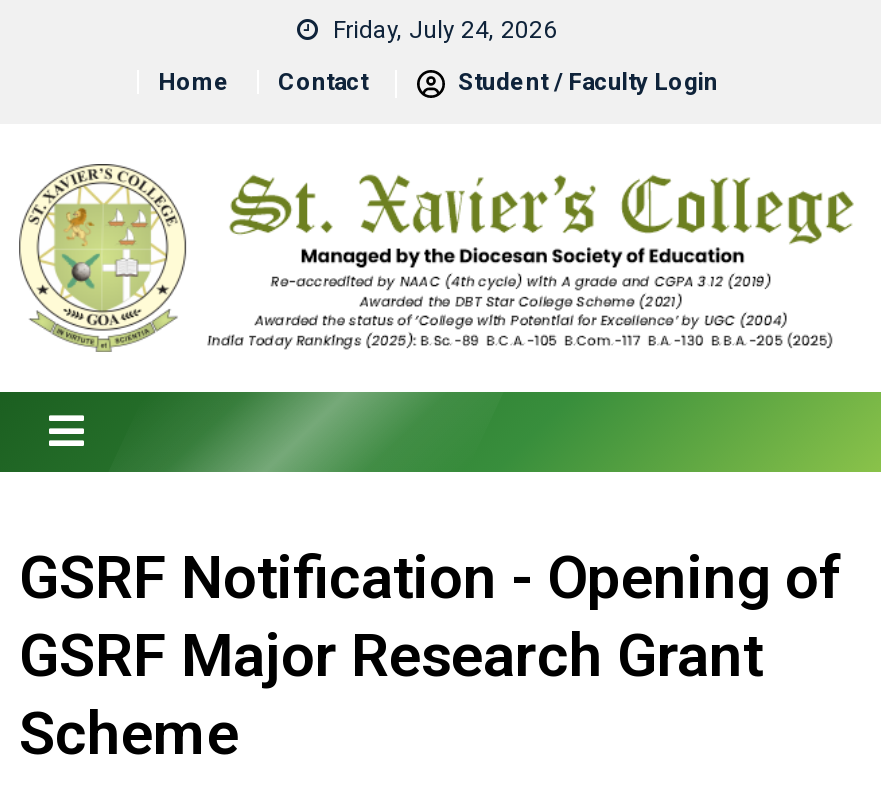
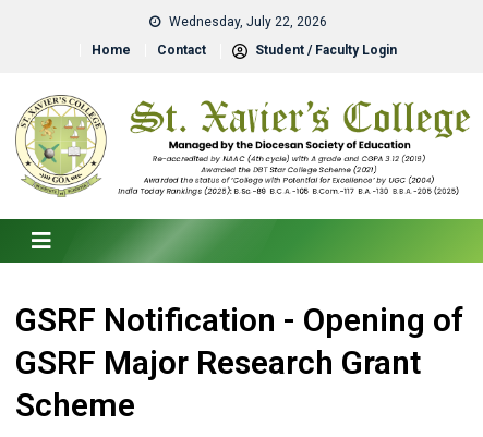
- Friday, July 24, 2026
+ Wednesday, July 22, 2026
